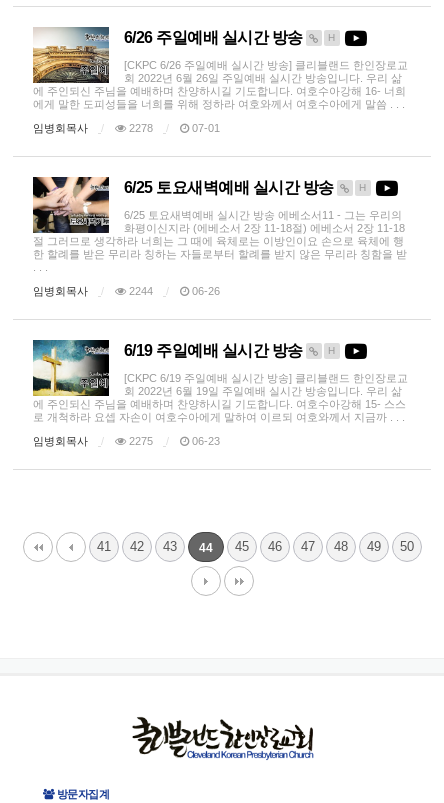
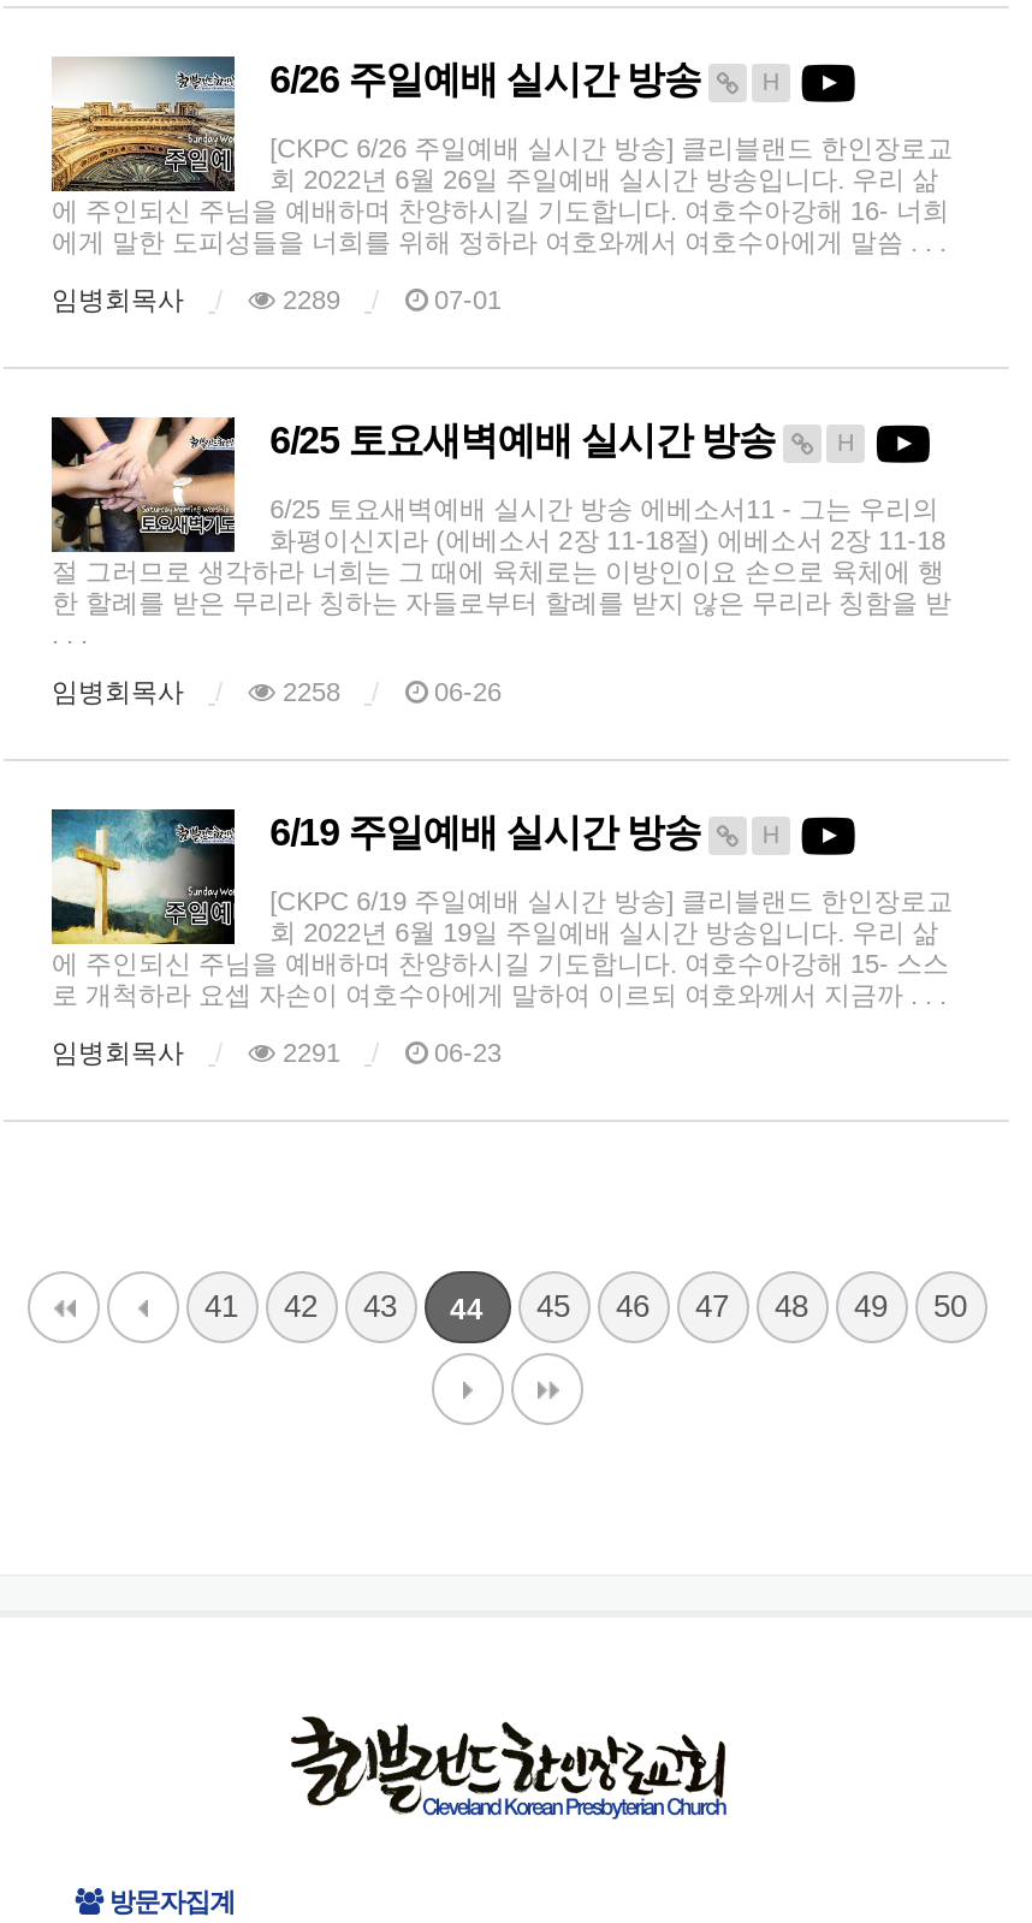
- 2278
+ 2289

- 2244
+ 2258

- 2275
+ 2291
